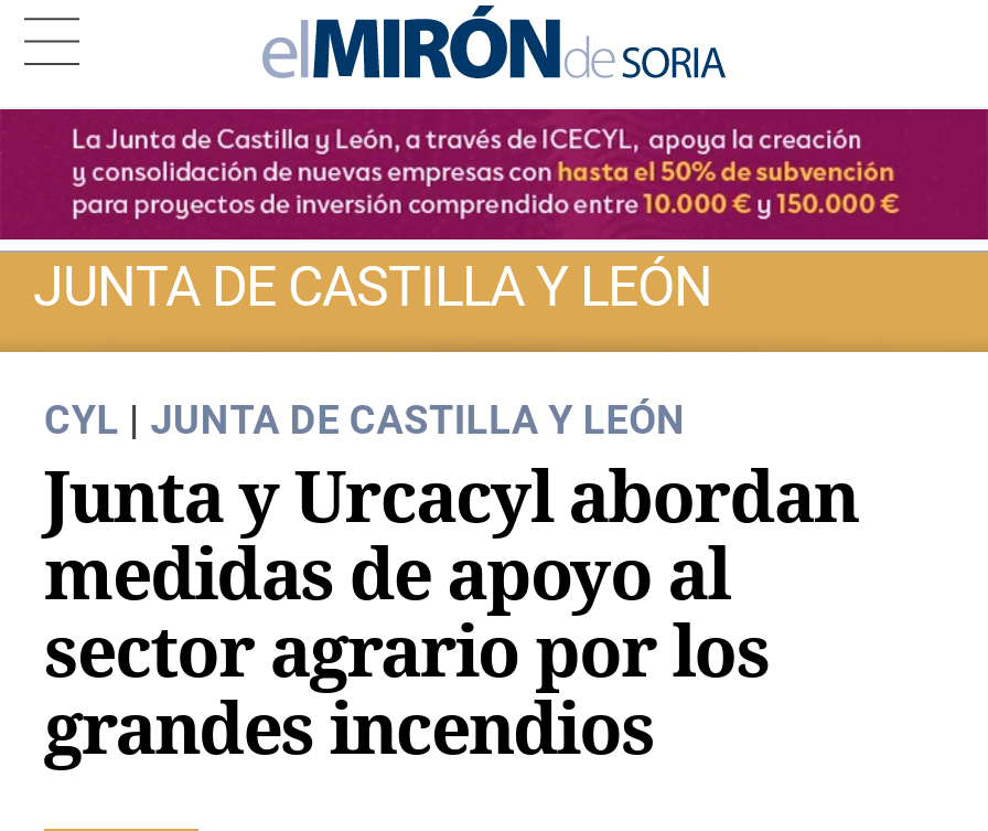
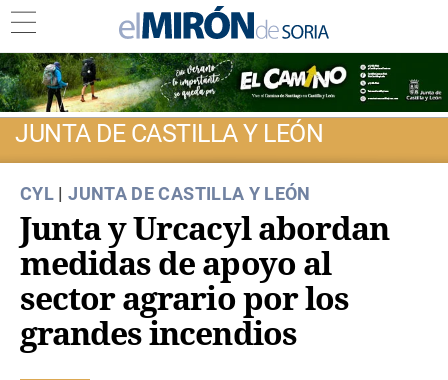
- [image]
+ [image]
